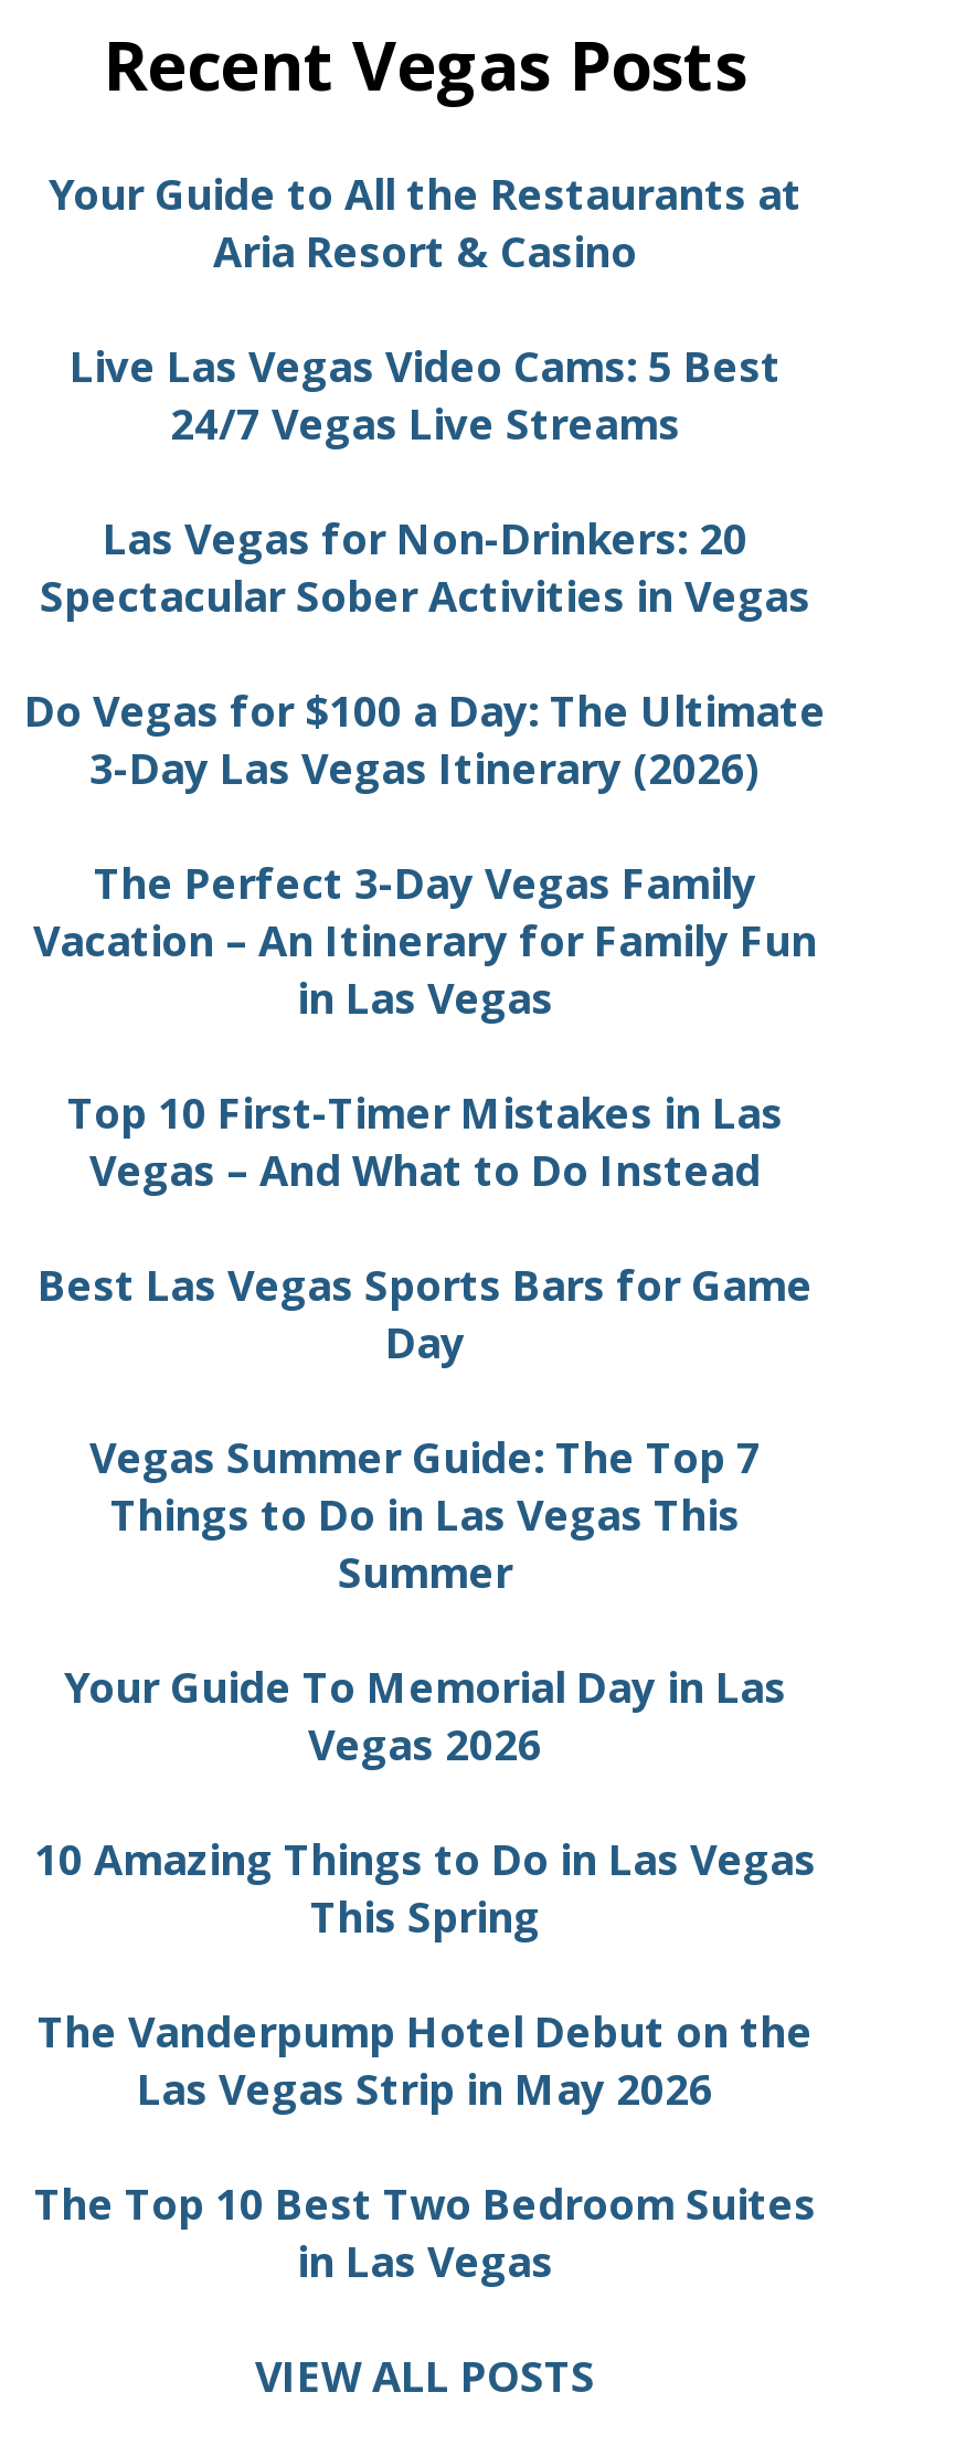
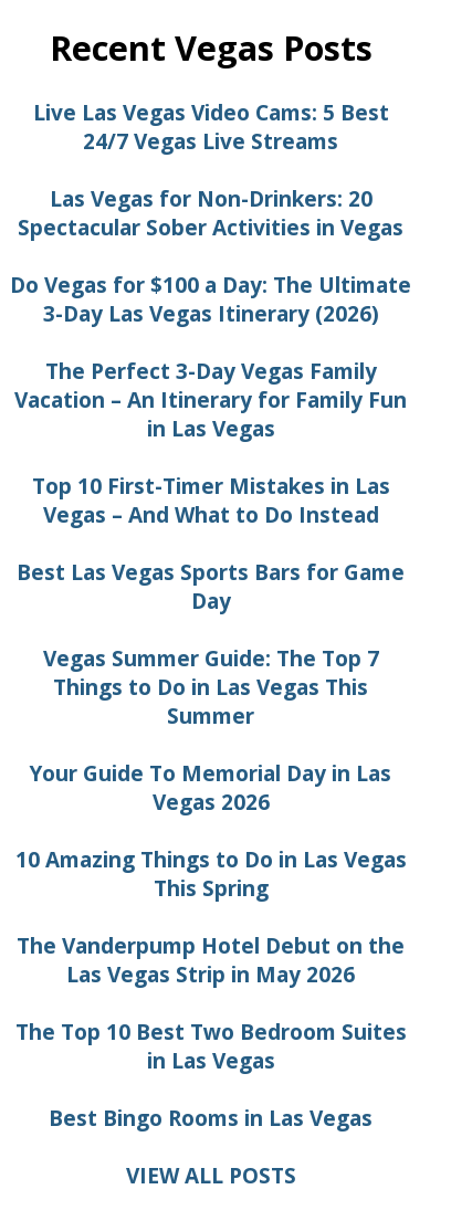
- Your Guide to All the Restaurants at
- Aria Resort & Casino

moved up: Live Las Vegas Video Cams: 5 Best | 24/7 Vegas Live Streams | Las Vegas for Non-Drinkers: 20 | ... | The Top 10 Best Two Bedroom Suites | in Las Vegas

+ Best Bingo Rooms in Las Vegas
